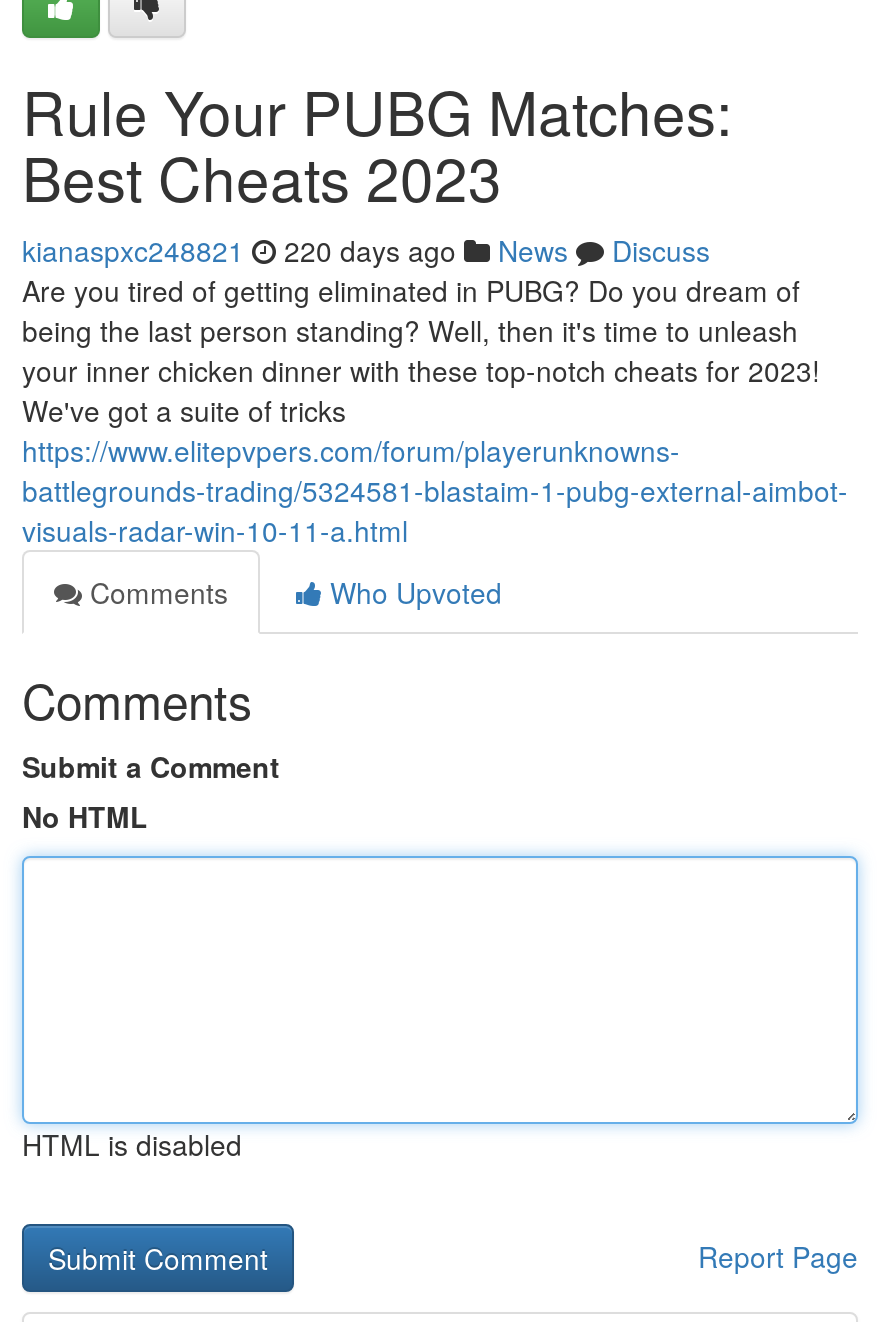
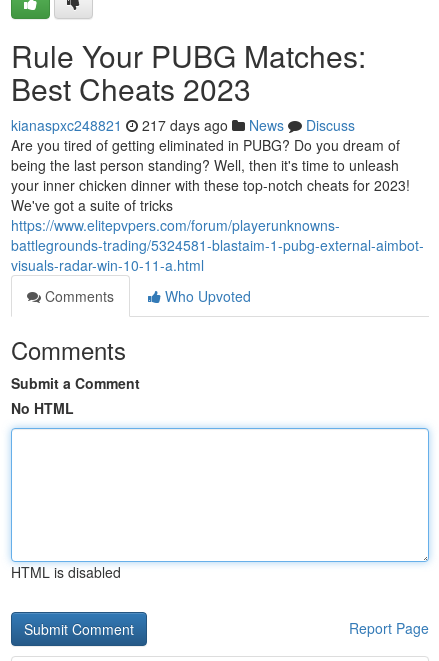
- kianaspxc248821 220 days ago News Discuss
+ kianaspxc248821 217 days ago News Discuss
